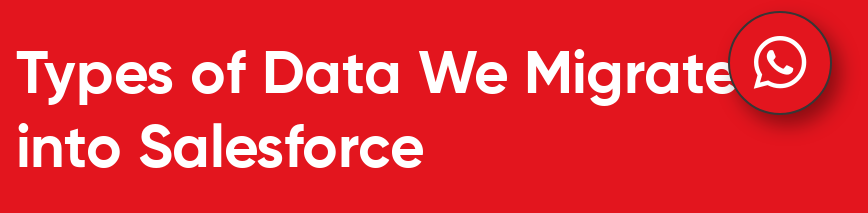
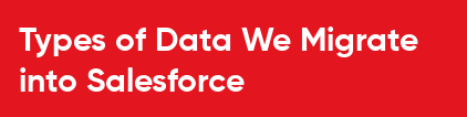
- [image]
